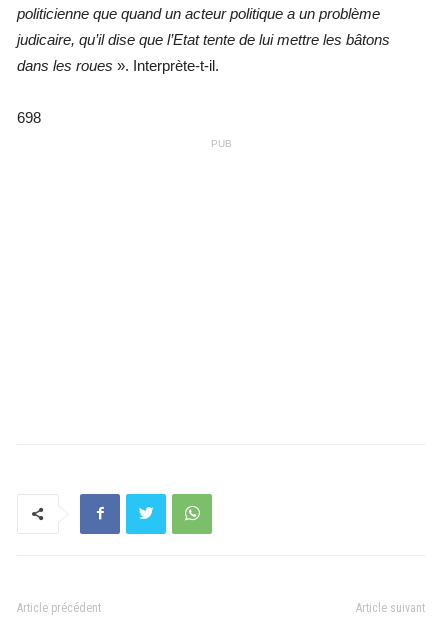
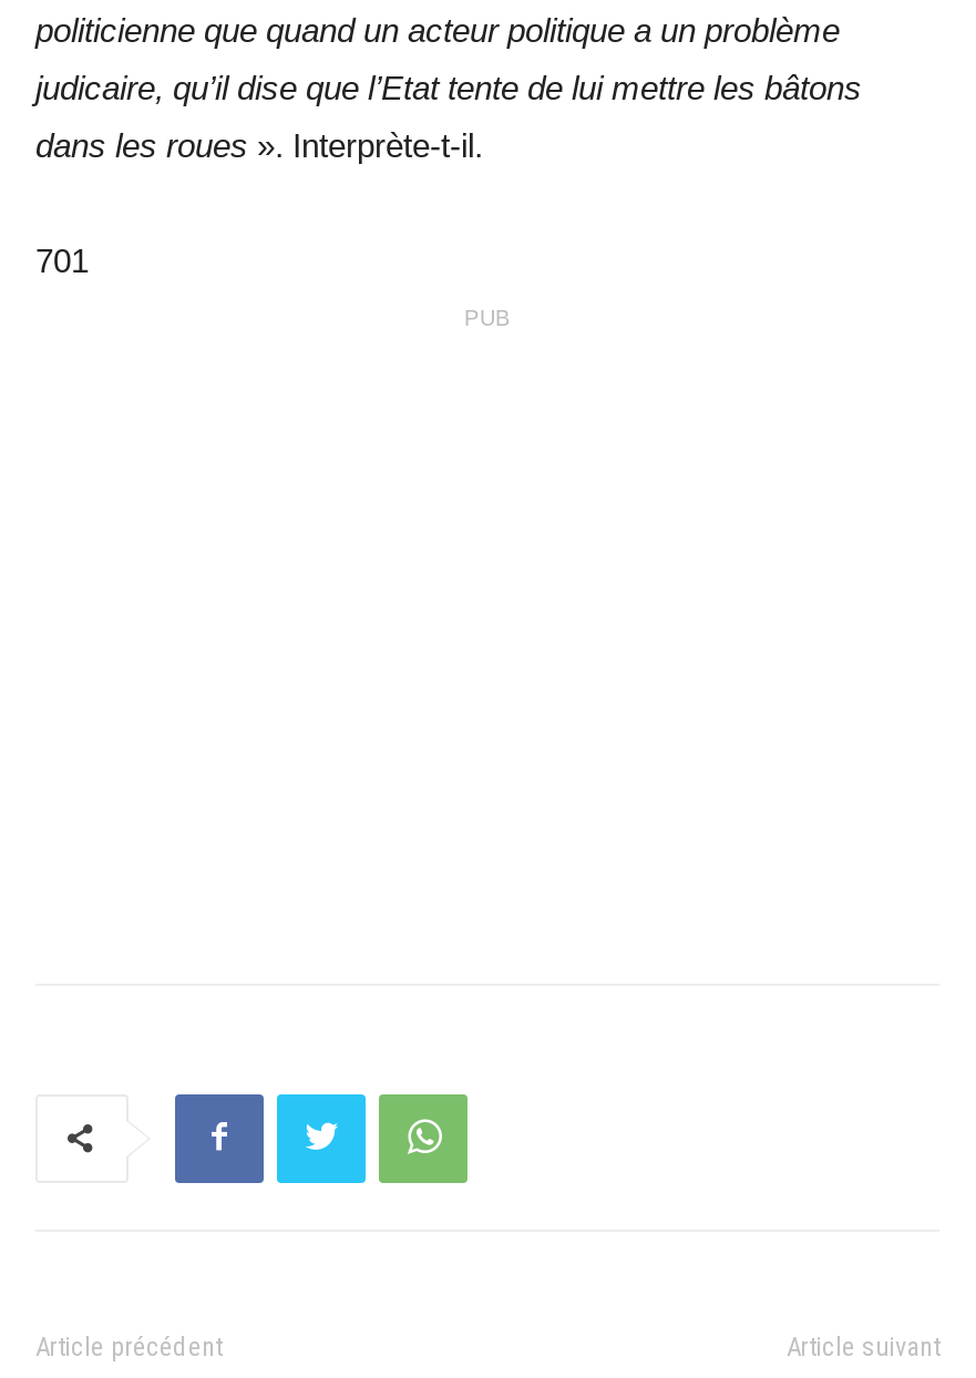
- 698
+ 701
